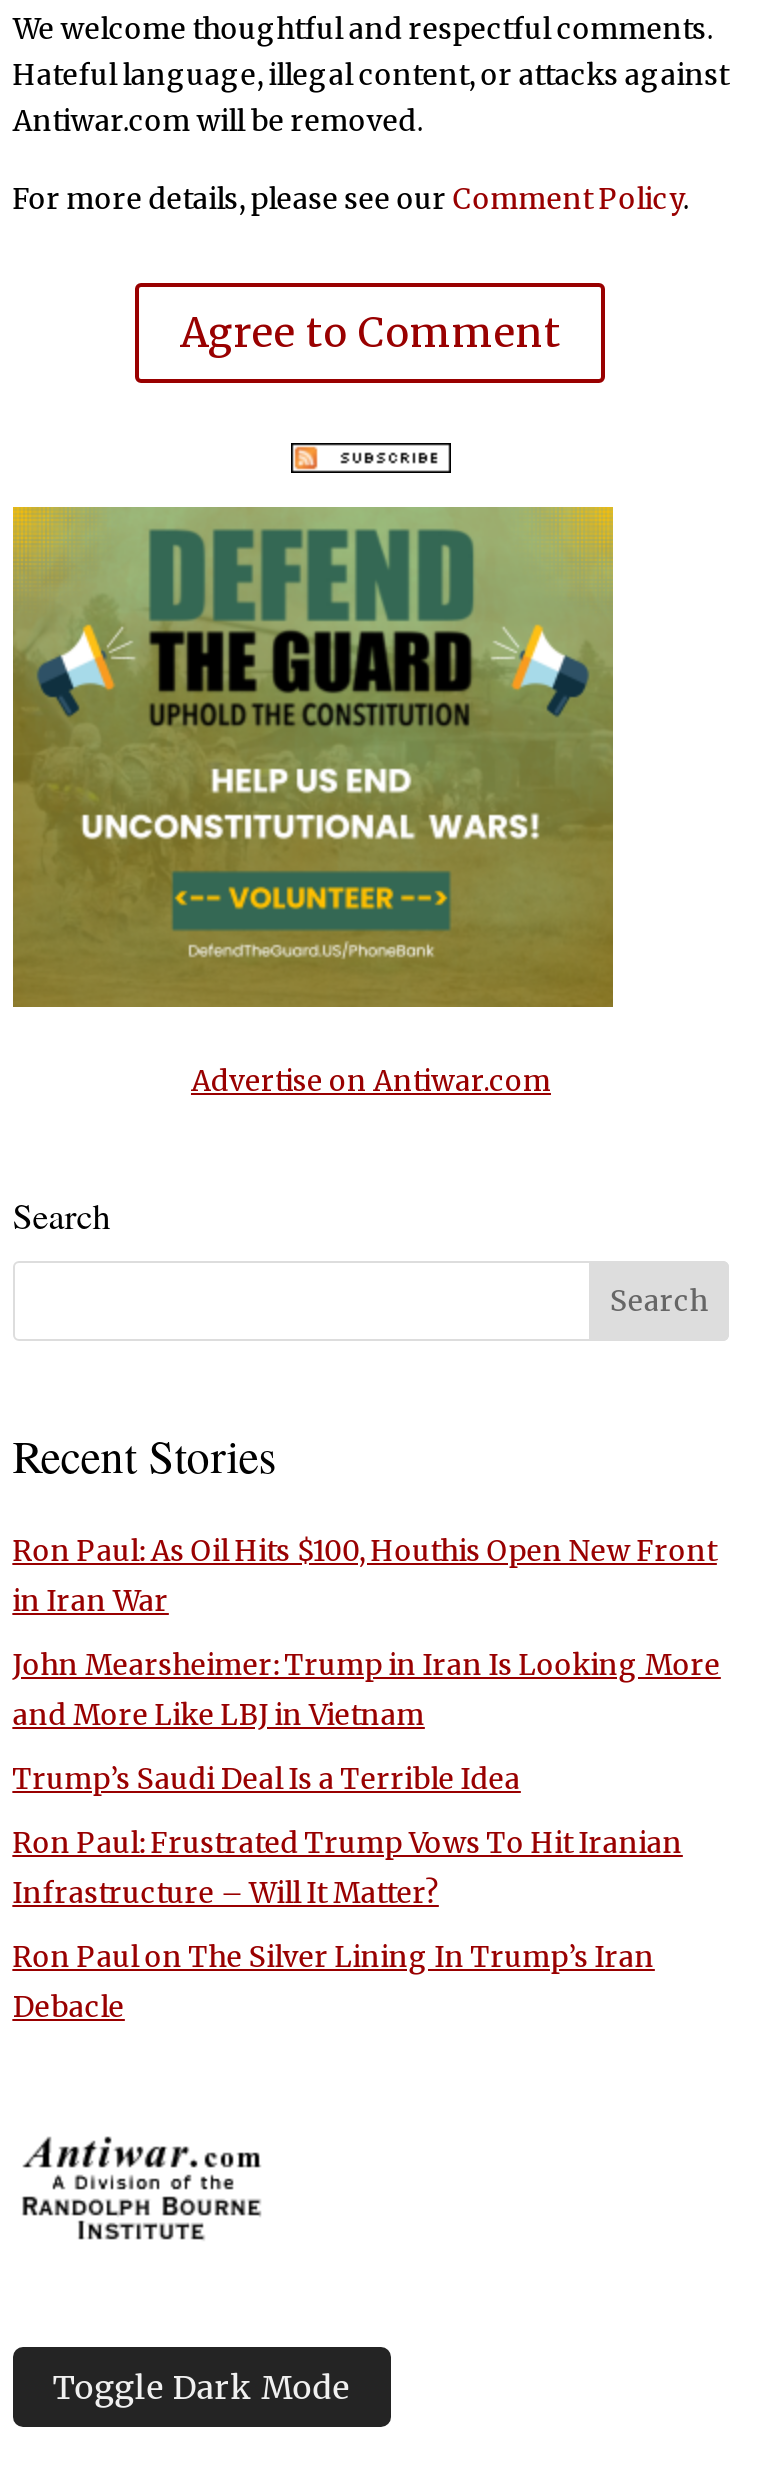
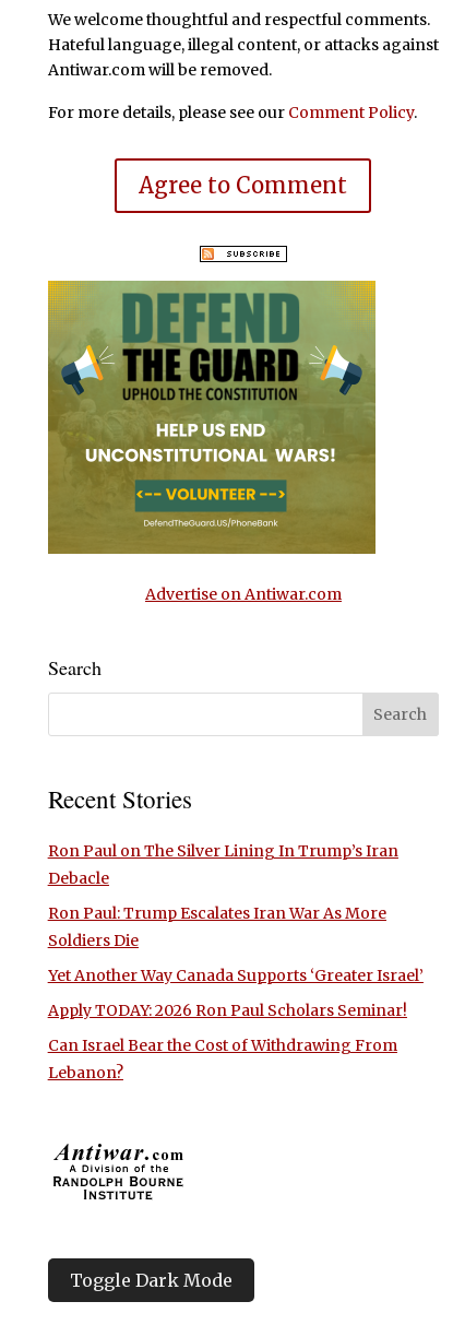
- Ron Paul: As Oil Hits $100, Houthis Open New Front
- in Iran War
- John Mearsheimer: Trump in Iran Is Looking More
- and More Like LBJ in Vietnam
- Trump’s Saudi Deal Is a Terrible Idea
- Ron Paul: Frustrated Trump Vows To Hit Iranian
- Infrastructure – Will It Matter?

moved up: Ron Paul on The Silver Lining In Trump’s Iran | Debacle

+ Ron Paul: Trump Escalates Iran War As More
+ Soldiers Die
+ Yet Another Way Canada Supports ‘Greater Israel’
+ Apply TODAY: 2026 Ron Paul Scholars Seminar!
+ Can Israel Bear the Cost of Withdrawing From
+ Lebanon?
